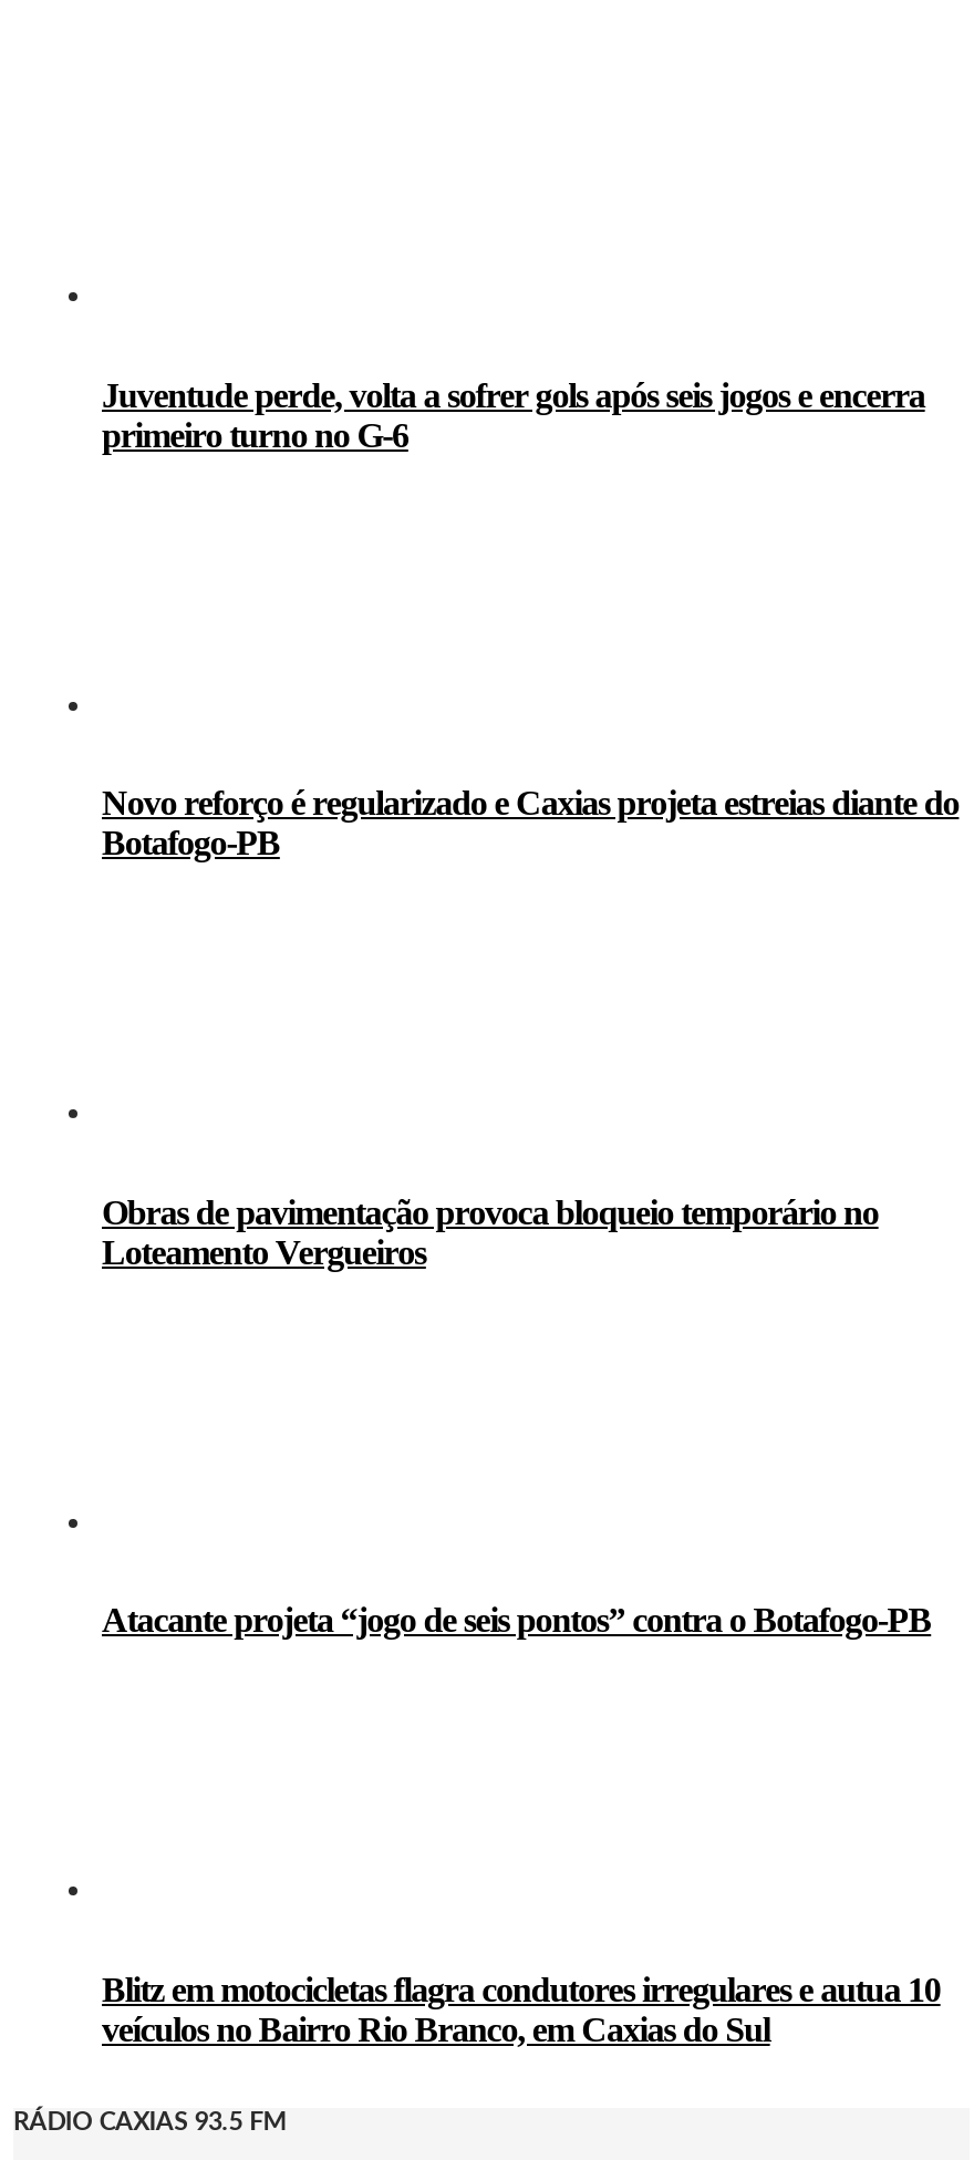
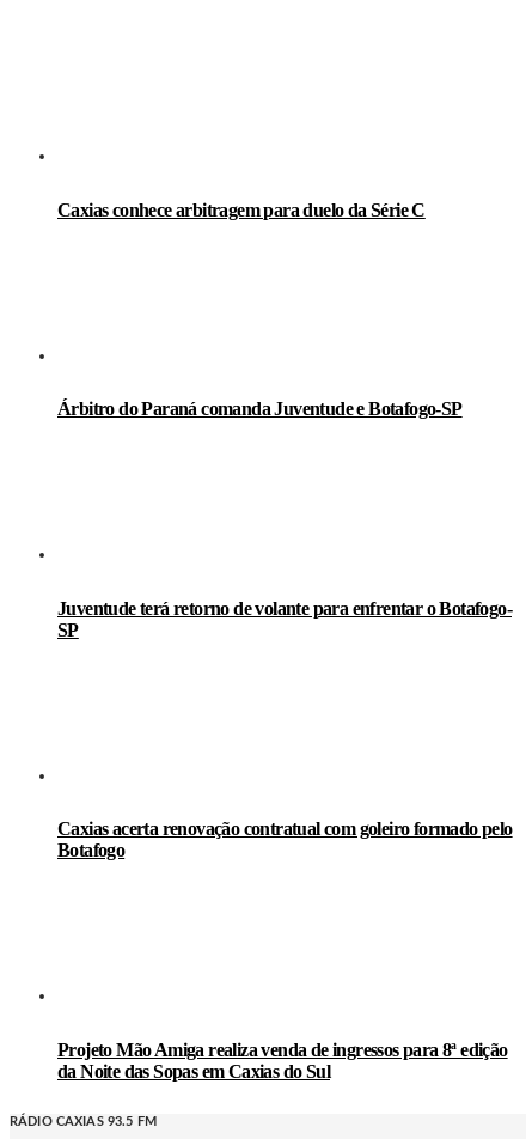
- Juventude perde, volta a sofrer gols após seis jogos e encerra
- primeiro turno no G-6
+ Caxias conhece arbitragem para duelo da Série C

- Novo reforço é regularizado e Caxias projeta estreias diante do
- Botafogo-PB
+ Árbitro do Paraná comanda Juventude e Botafogo-SP

- Obras de pavimentação provoca bloqueio temporário no
- Loteamento Vergueiros
+ Juventude terá retorno de volante para enfrentar o Botafogo-
+ SP

- Atacante projeta “jogo de seis pontos” contra o Botafogo-PB
+ Caxias acerta renovação contratual com goleiro formado pelo
+ Botafogo

- Blitz em motocicletas flagra condutores irregulares e autua 10
- veículos no Bairro Rio Branco, em Caxias do Sul
+ Projeto Mão Amiga realiza venda de ingressos para 8ª edição
+ da Noite das Sopas em Caxias do Sul
